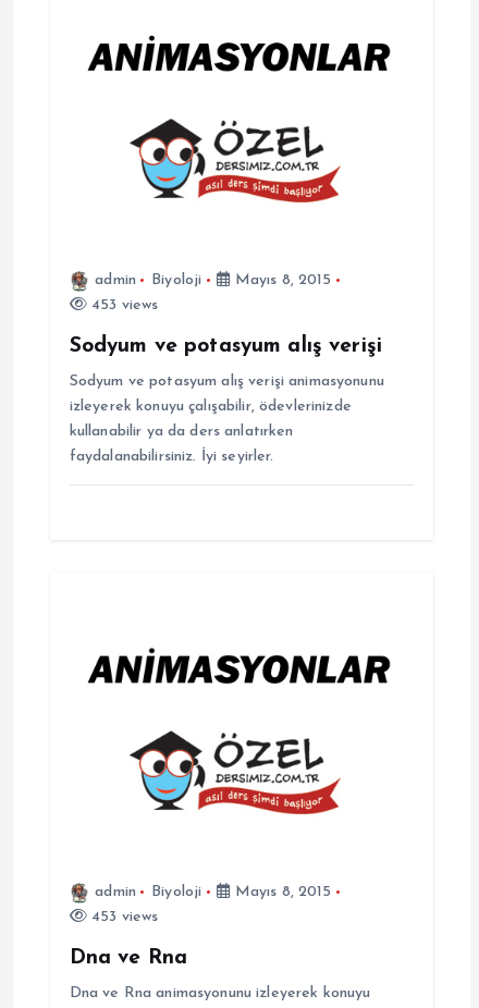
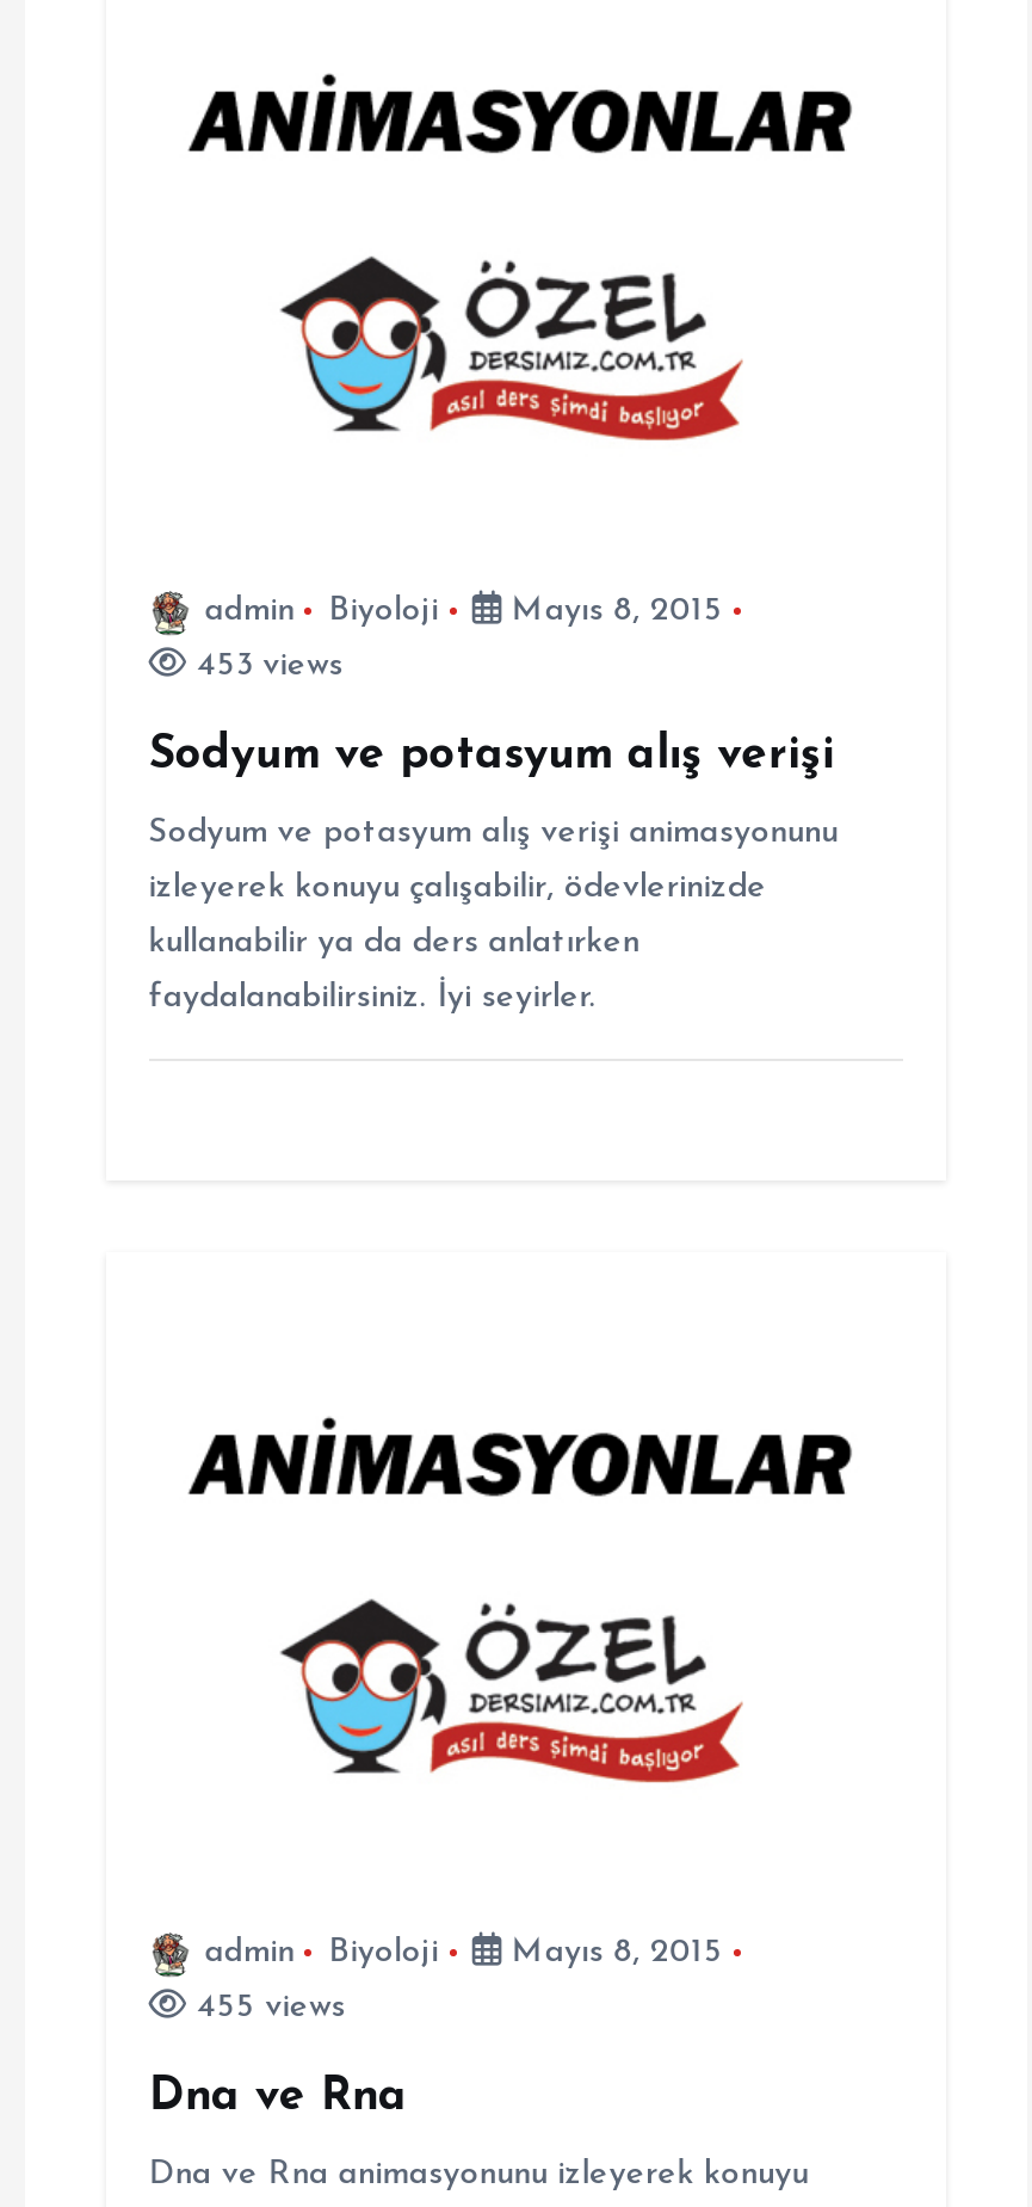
- 453 views
+ 455 views
